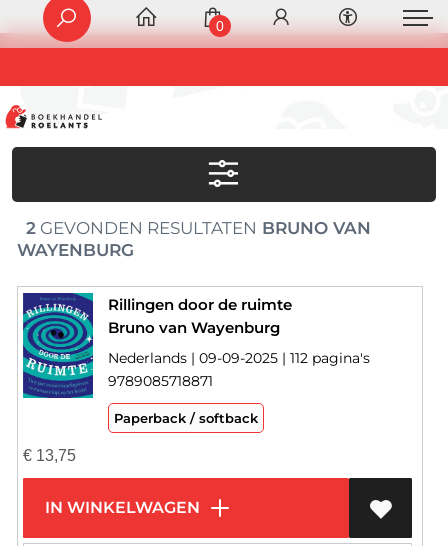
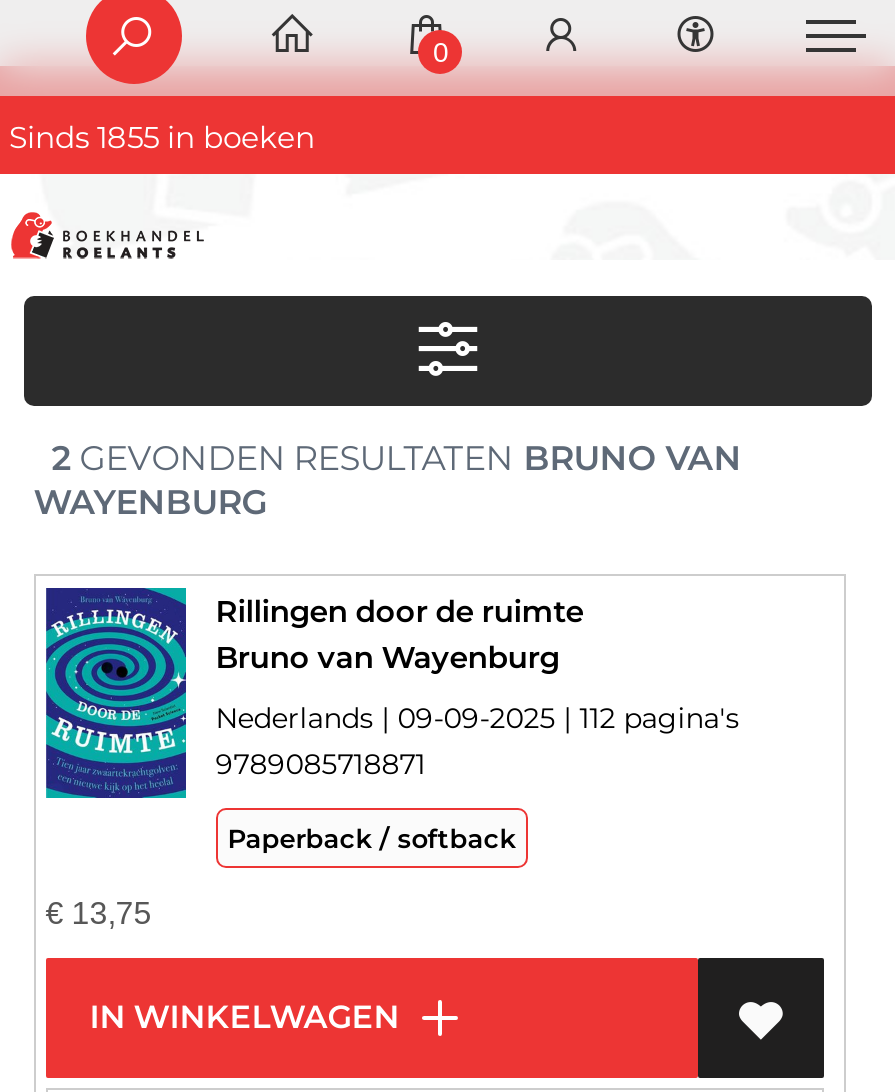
+ Sinds 1855 in boeken
